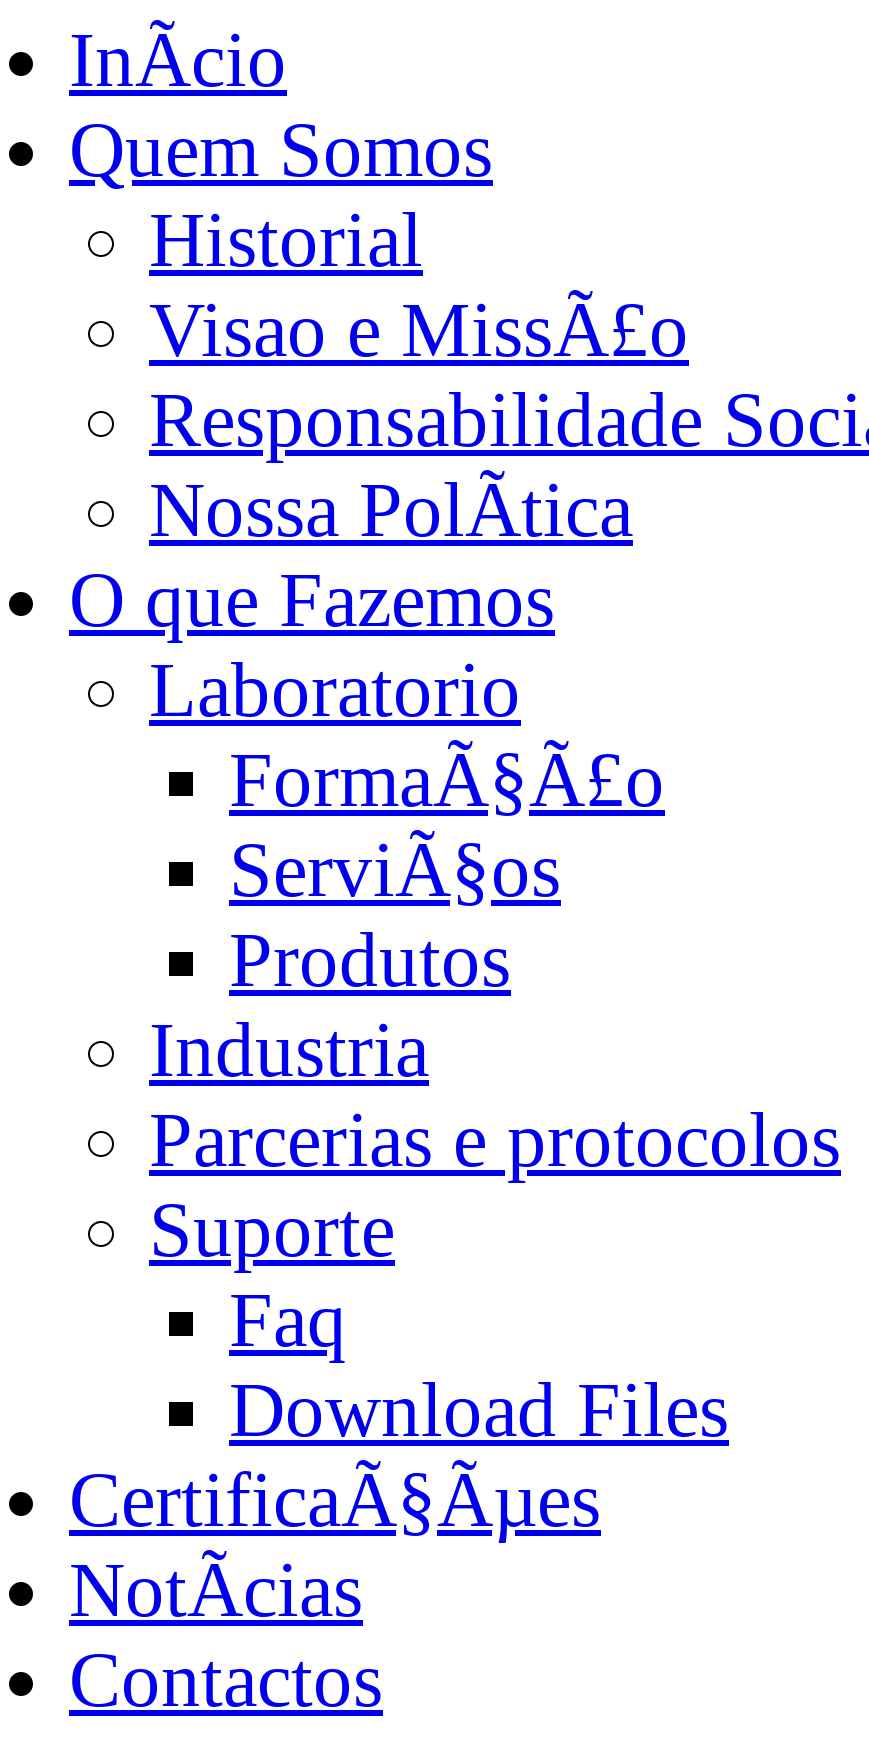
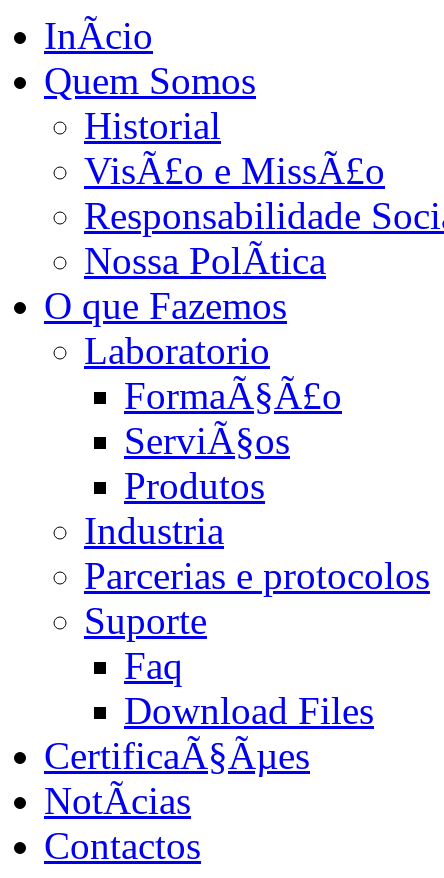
- Visao e MissÃ£o
+ VisÃ£o e MissÃ£o
